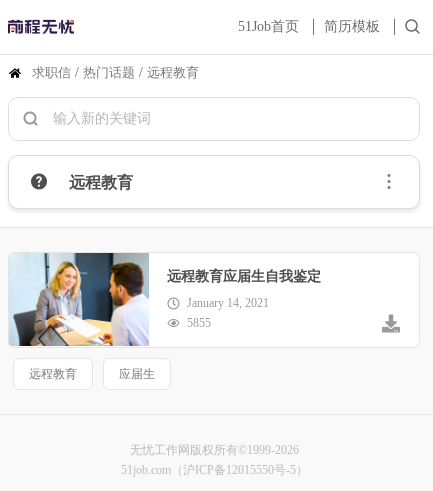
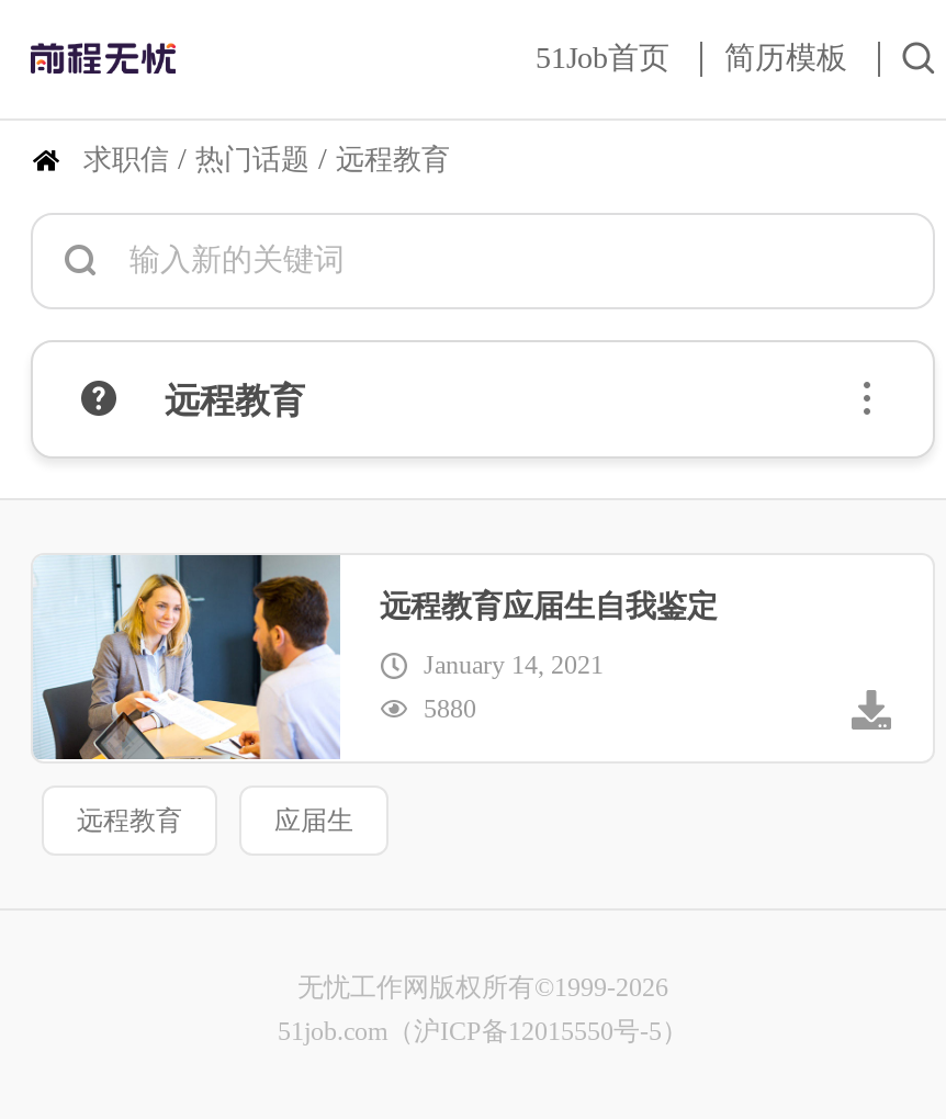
- 5855
+ 5880
